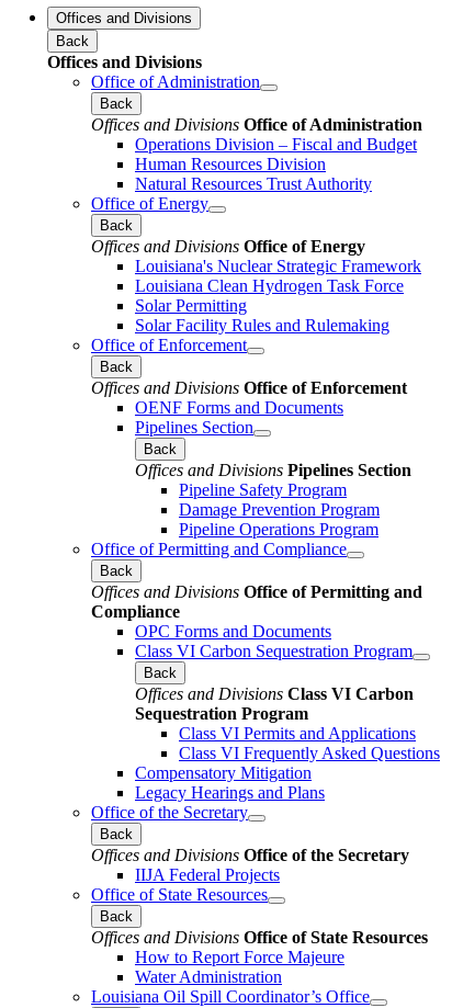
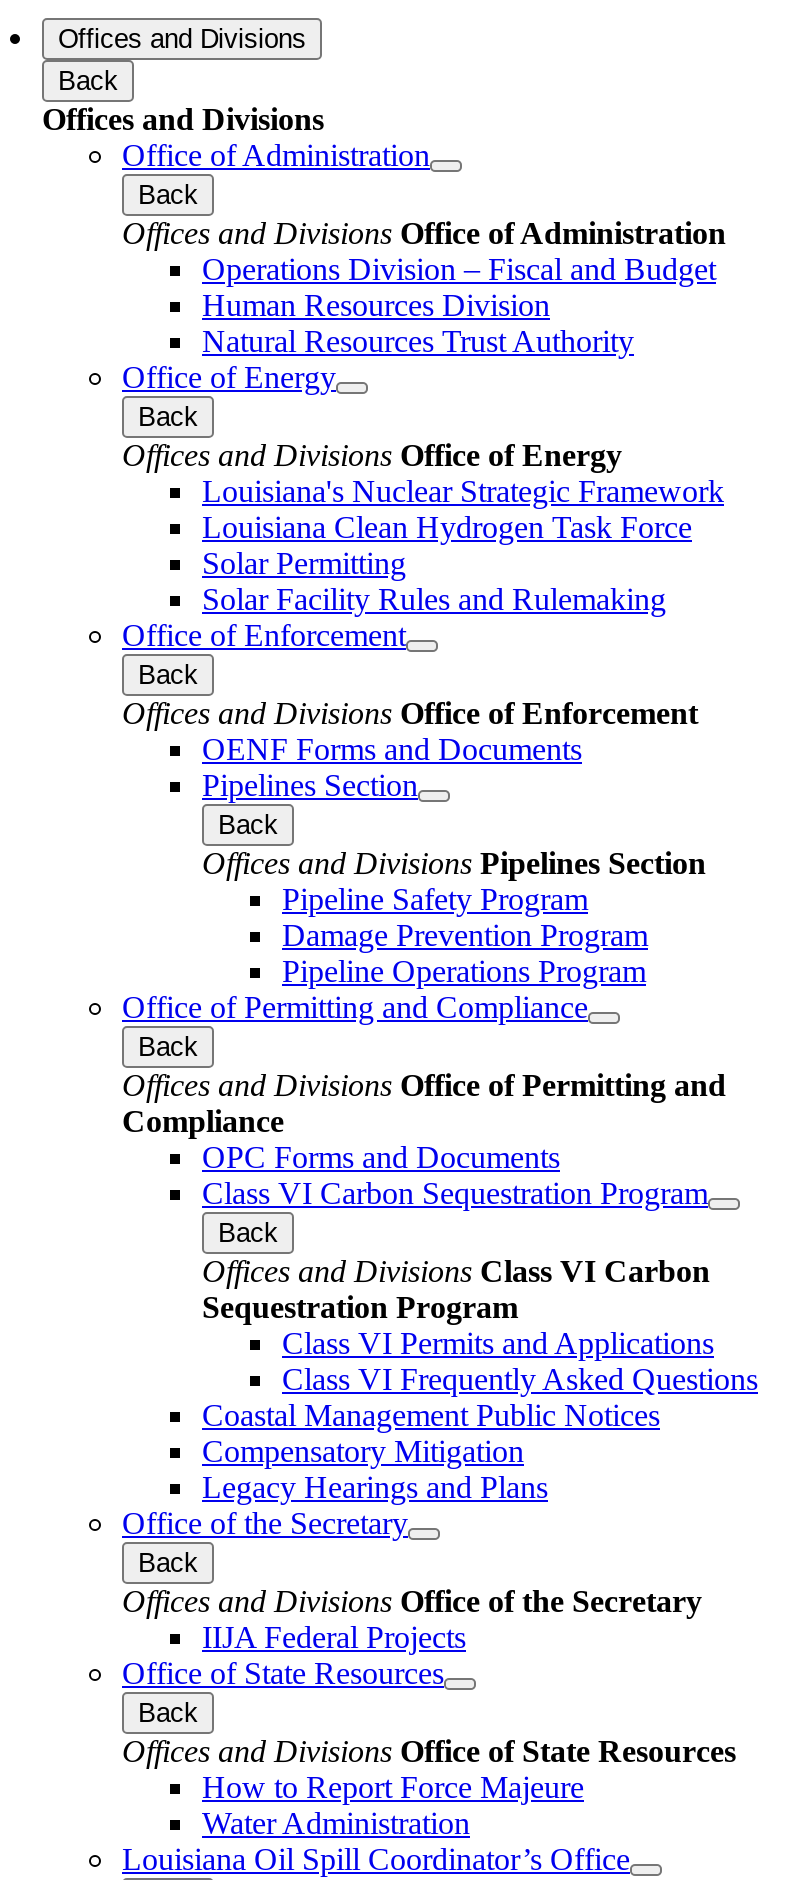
+ Coastal Management Public Notices
